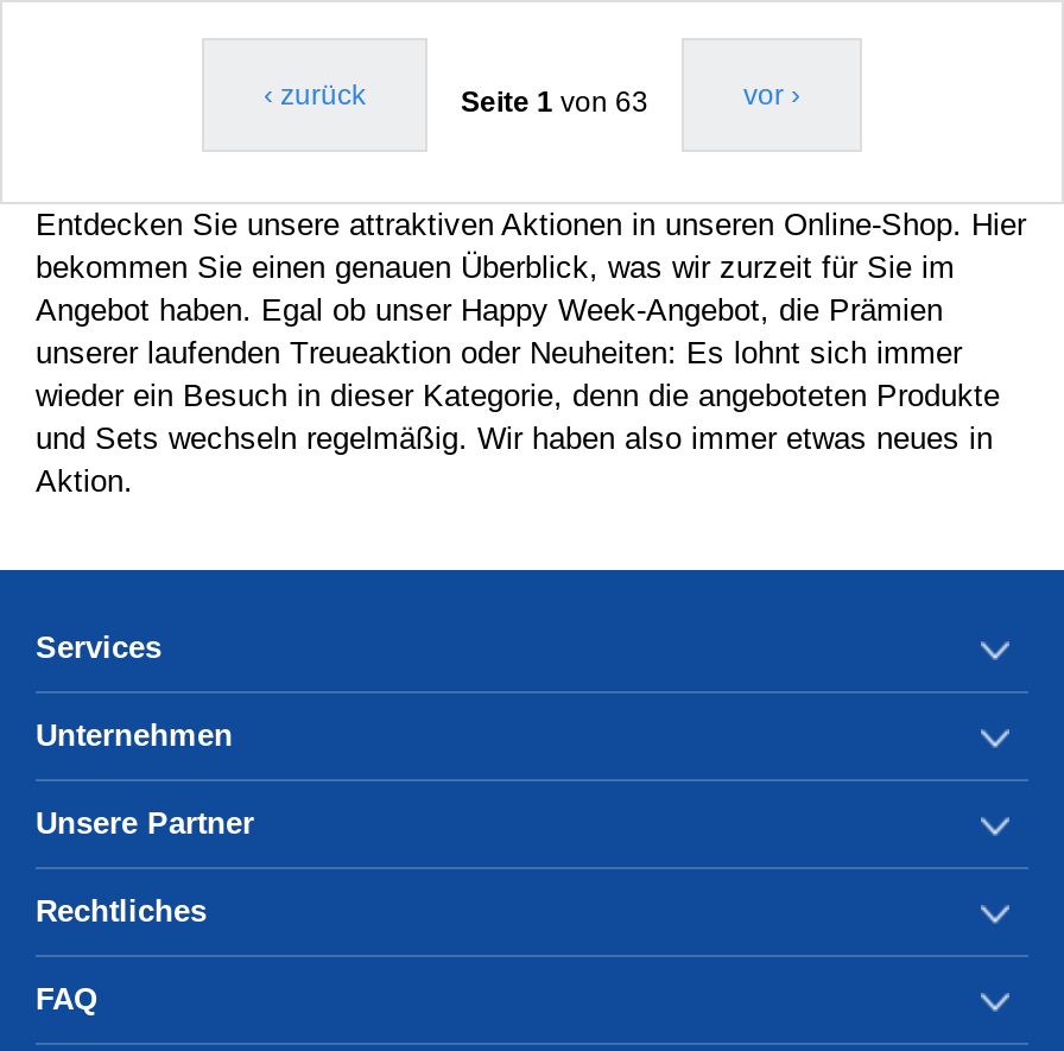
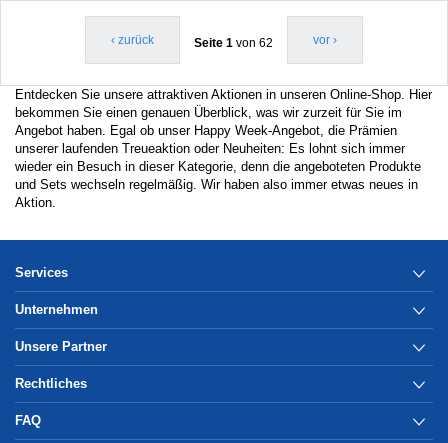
- Seite 1 von 63
+ Seite 1 von 62
